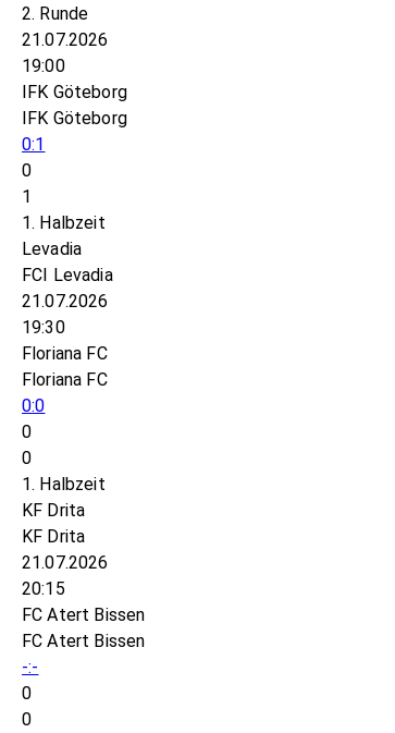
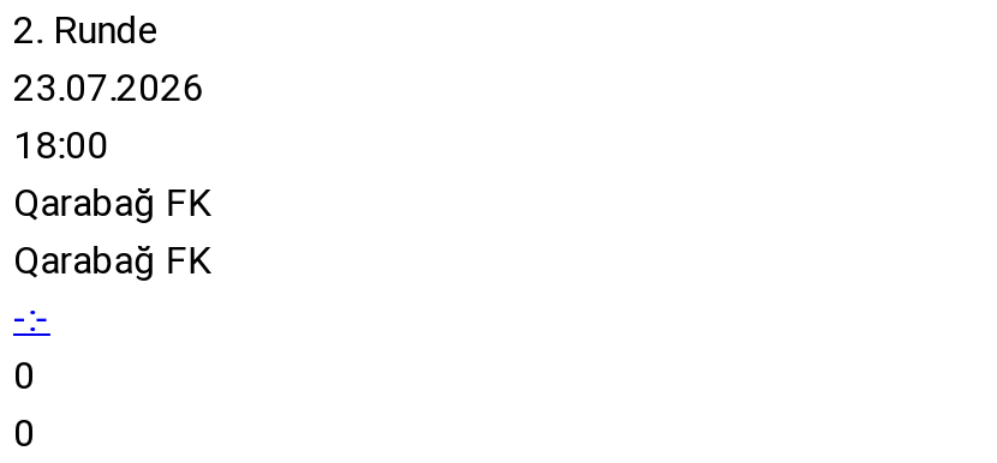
- 21.07.2026
- 19:00
- IFK Göteborg
- IFK Göteborg
- 0:1
- 0
- 1
- 1. Halbzeit
- Levadia
- FCI Levadia
- 21.07.2026
- 19:30
- Floriana FC
- Floriana FC
- 0:0
- 0
- 0
- 1. Halbzeit
- KF Drita
- KF Drita
- 21.07.2026
- 20:15
- FC Atert Bissen
- FC Atert Bissen
+ 23.07.2026
+ 18:00
+ Qarabağ FK
+ Qarabağ FK
